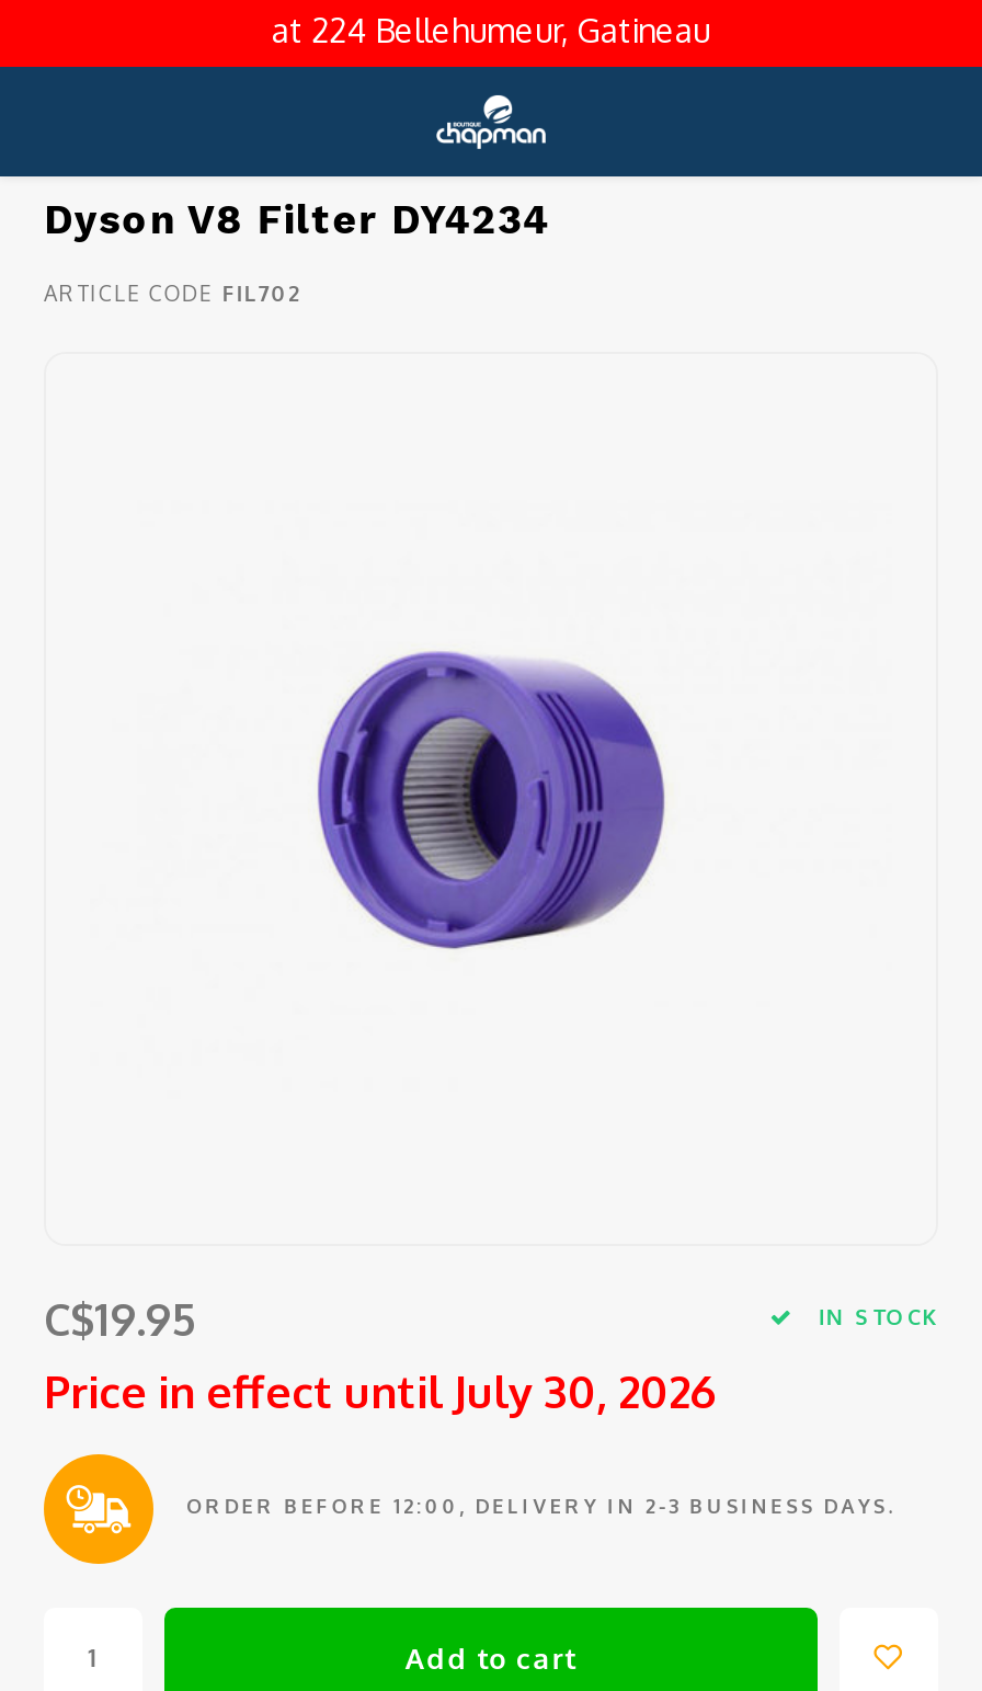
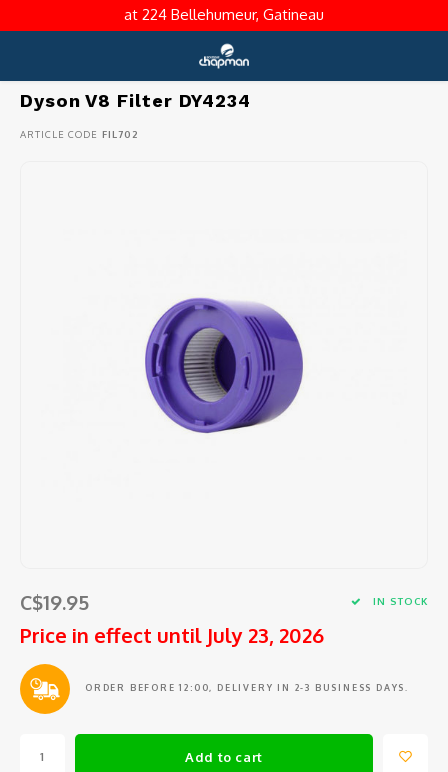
- Price in effect until July 30, 2026
+ Price in effect until July 23, 2026
